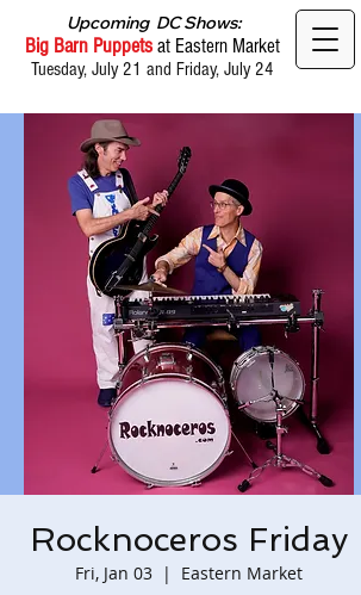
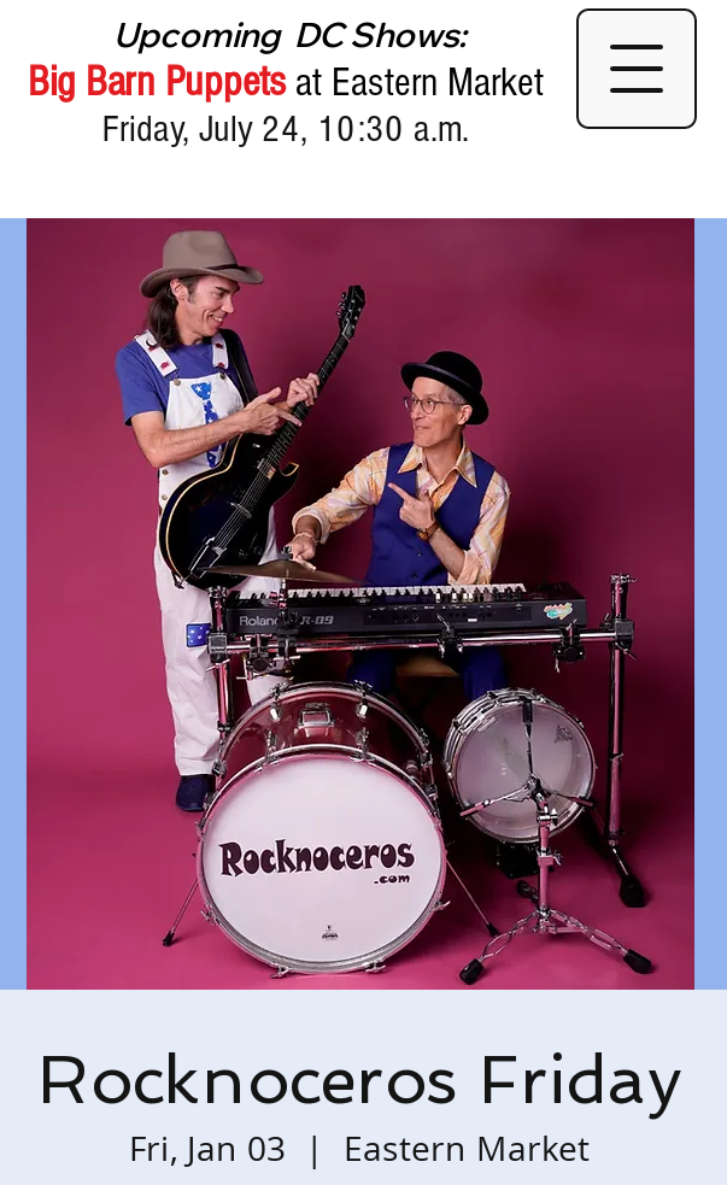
- Tuesday, July 21 and Friday, July 24
+ Friday, July 24, 10:30 a.m.
